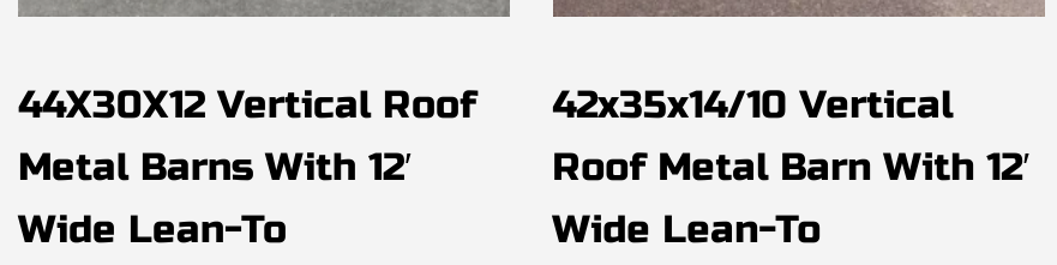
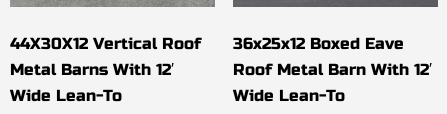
- 44X30X12 Vertical Roof 42x35x14/10 Vertical
+ 44X30X12 Vertical Roof 36x25x12 Boxed Eave
